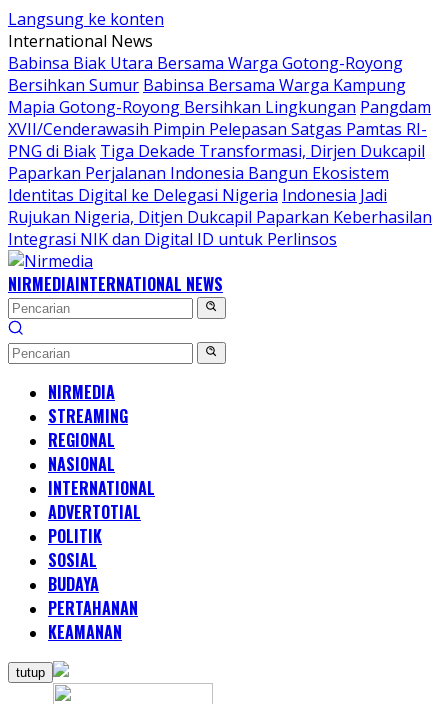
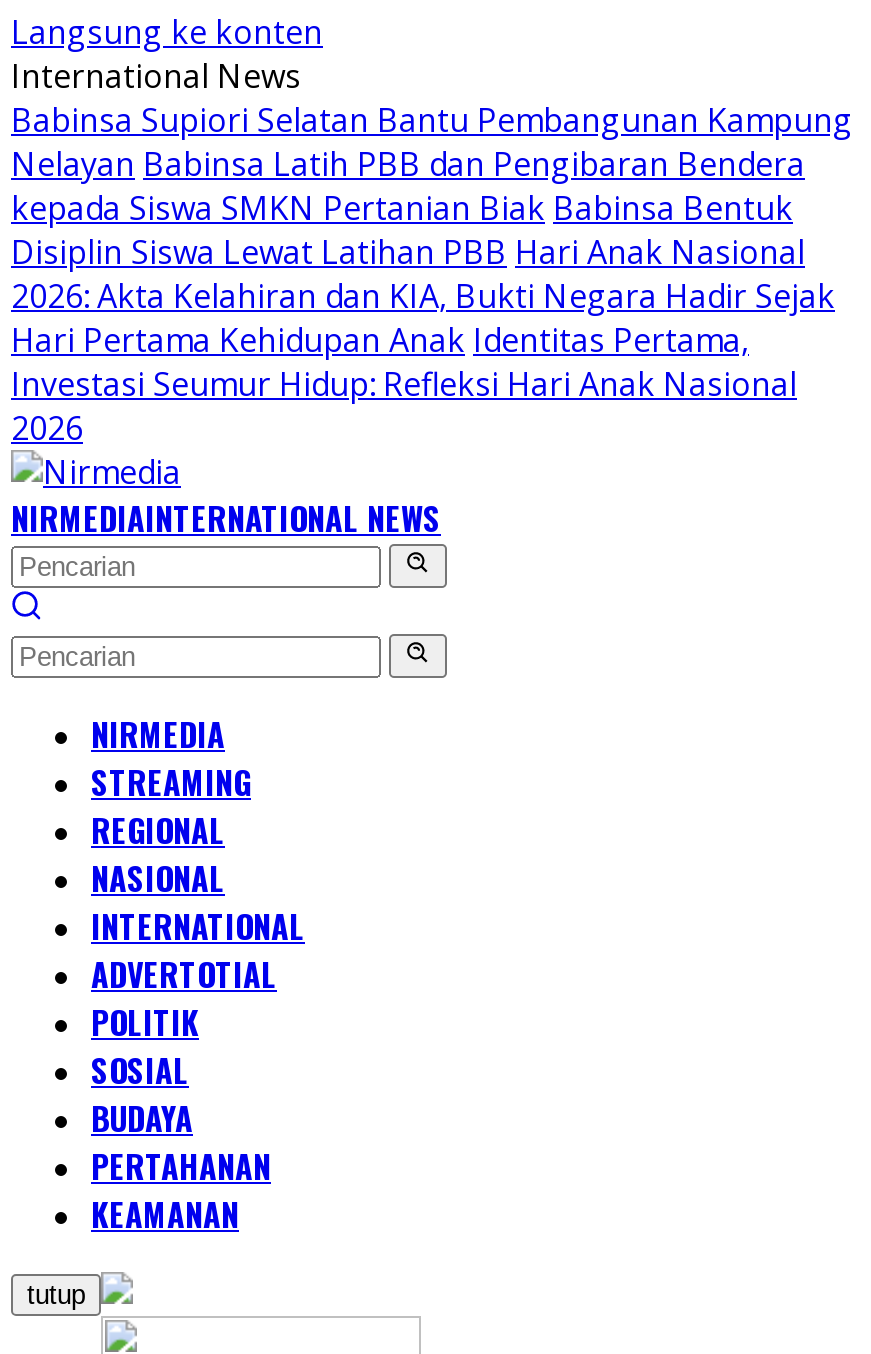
- Babinsa Biak Utara Bersama Warga Gotong-Royong
- Bersihkan Sumur Babinsa Bersama Warga Kampung
- Mapia Gotong-Royong Bersihkan Lingkungan Pangdam
- XVII/Cenderawasih Pimpin Pelepasan Satgas Pamtas RI-
- PNG di Biak Tiga Dekade Transformasi, Dirjen Dukcapil
- Paparkan Perjalanan Indonesia Bangun Ekosistem
- Identitas Digital ke Delegasi Nigeria Indonesia Jadi
- Rujukan Nigeria, Ditjen Dukcapil Paparkan Keberhasilan
- Integrasi NIK dan Digital ID untuk Perlinsos
+ Babinsa Supiori Selatan Bantu Pembangunan Kampung
+ Nelayan Babinsa Latih PBB dan Pengibaran Bendera
+ kepada Siswa SMKN Pertanian Biak Babinsa Bentuk
+ Disiplin Siswa Lewat Latihan PBB Hari Anak Nasional
+ 2026: Akta Kelahiran dan KIA, Bukti Negara Hadir Sejak
+ Hari Pertama Kehidupan Anak Identitas Pertama,
+ Investasi Seumur Hidup: Refleksi Hari Anak Nasional
+ 2026
